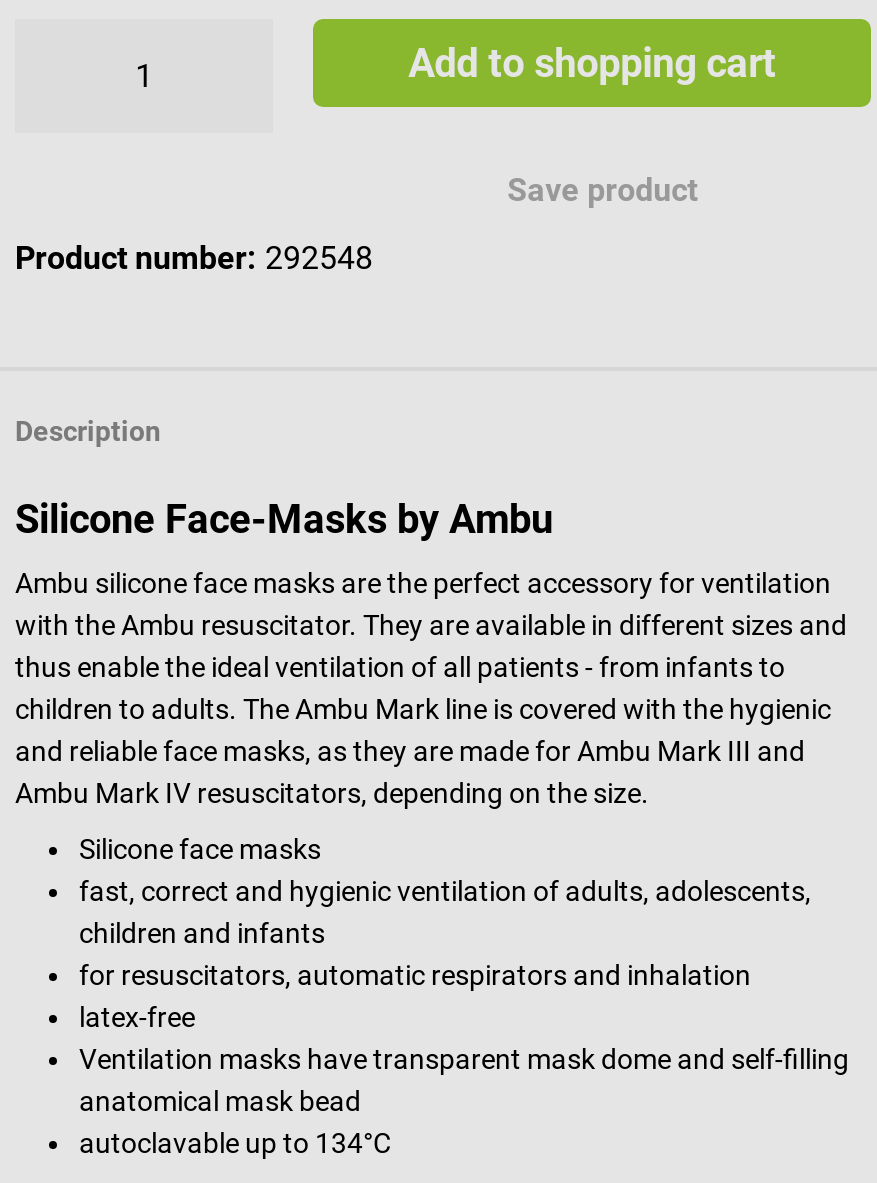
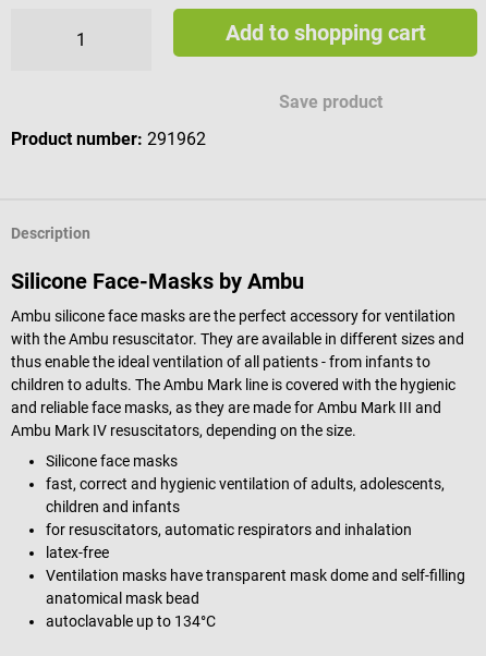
- Product number: 292548
+ Product number: 291962
